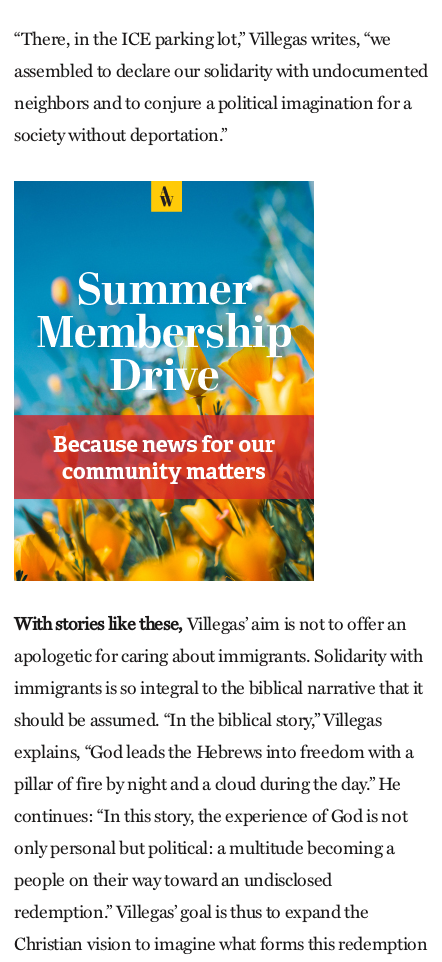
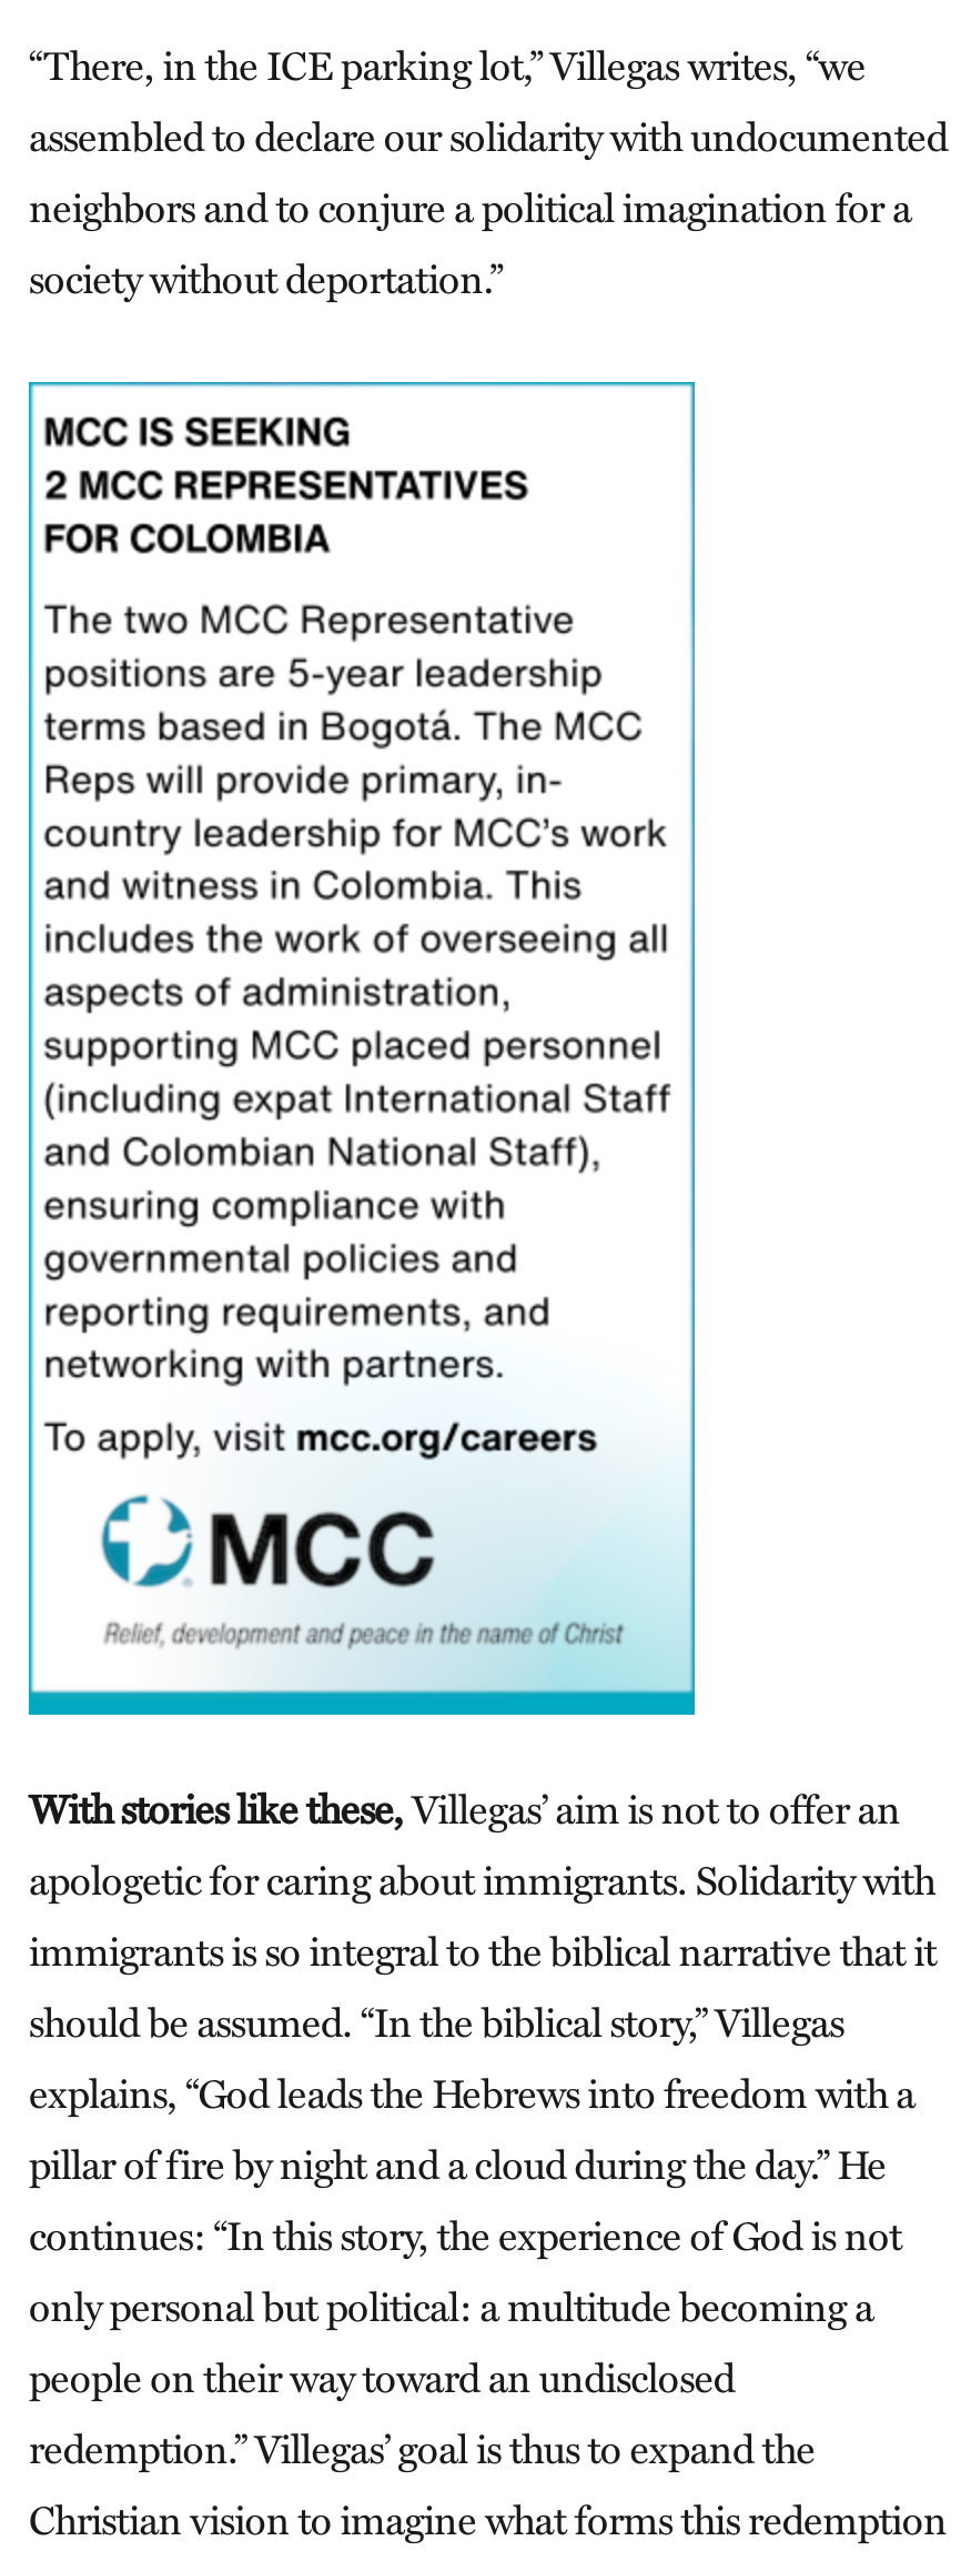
- [image]
+ [image]
